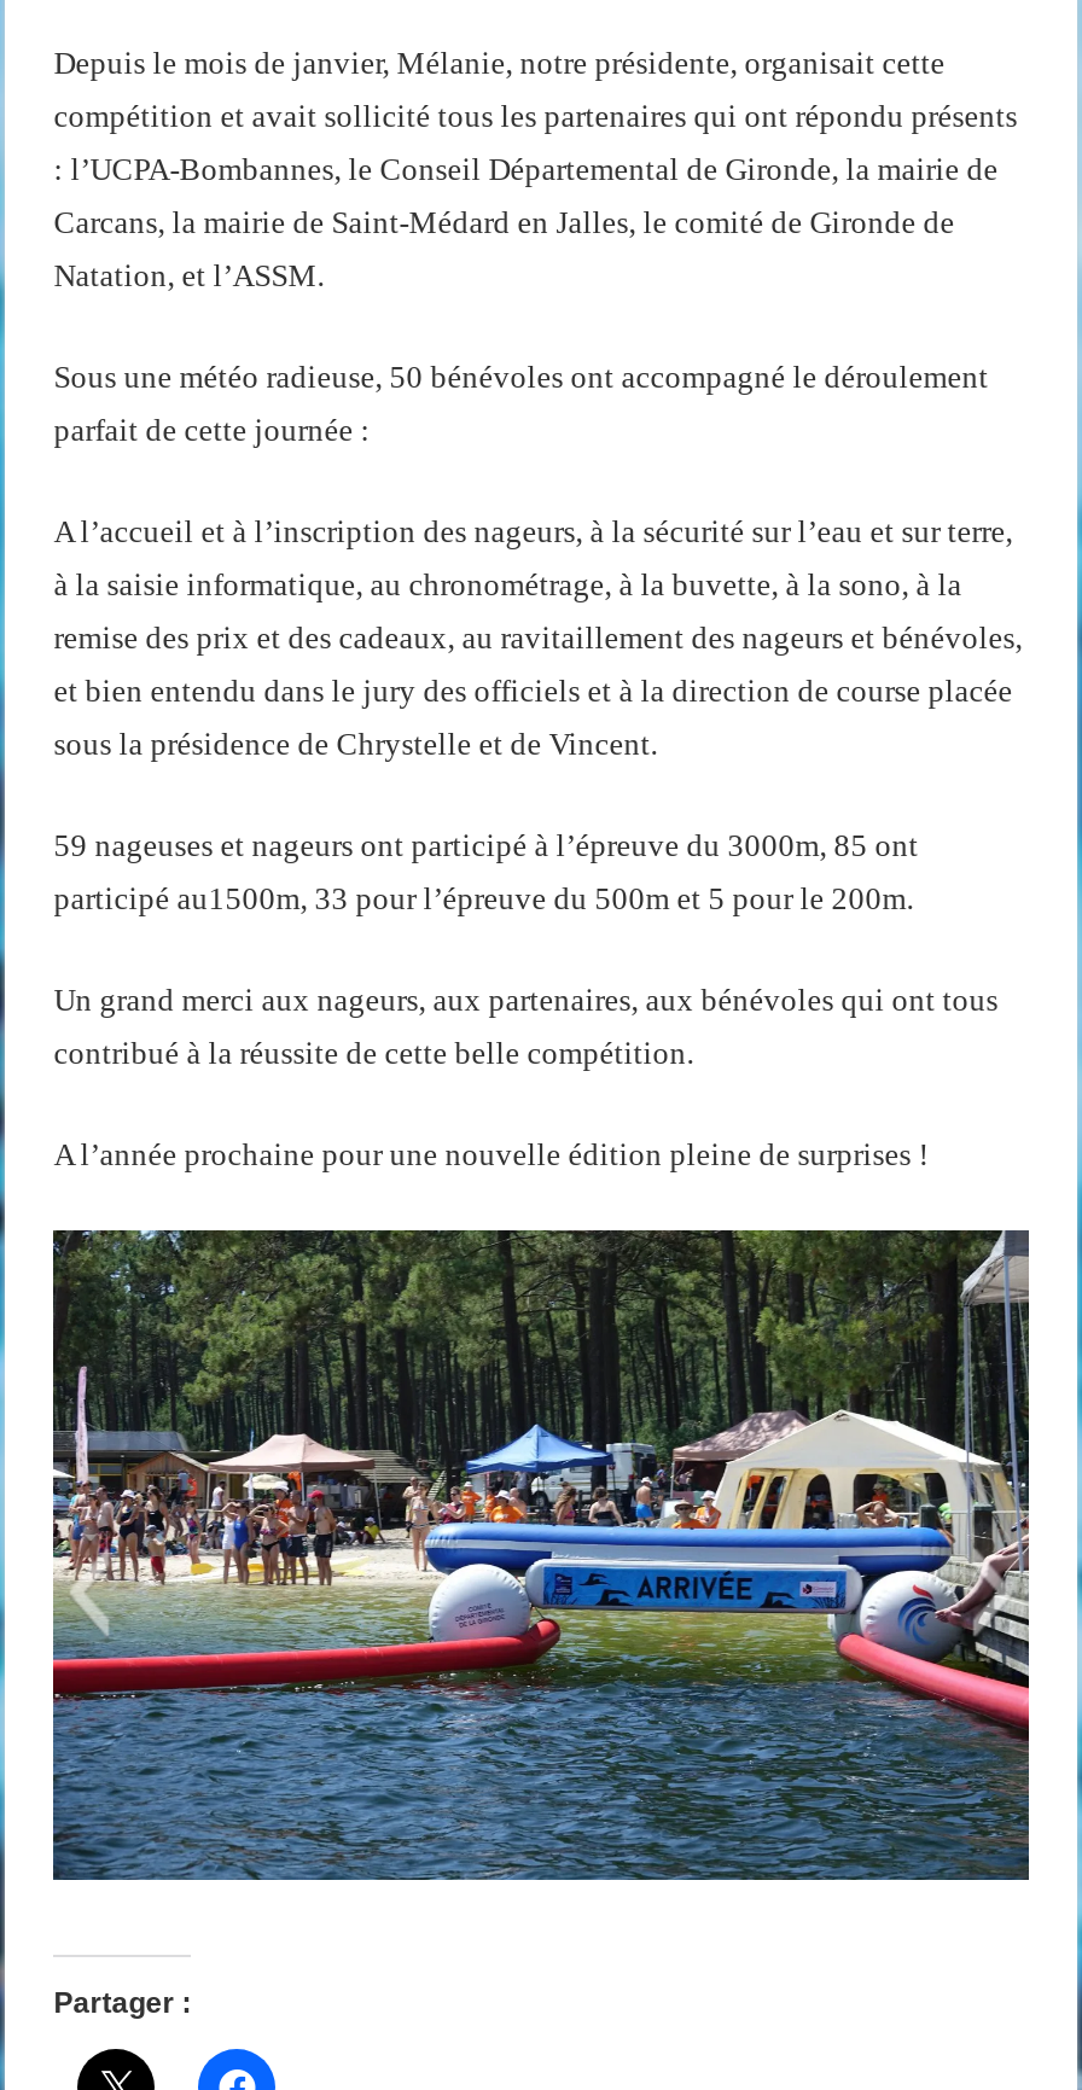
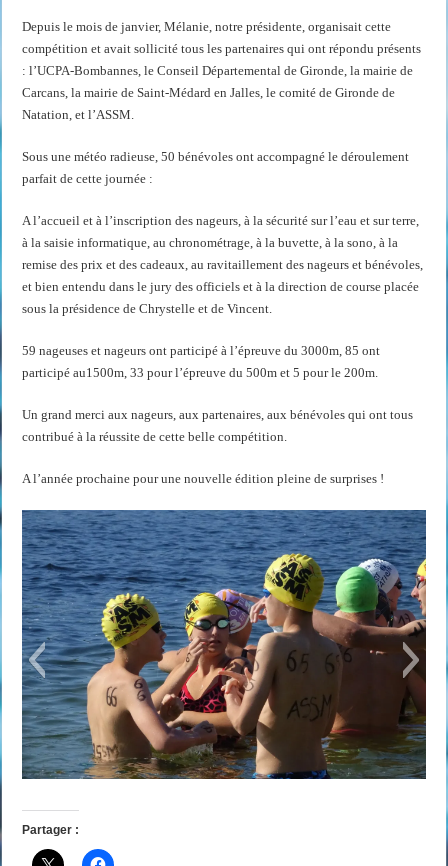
- [image]
+ [image]
